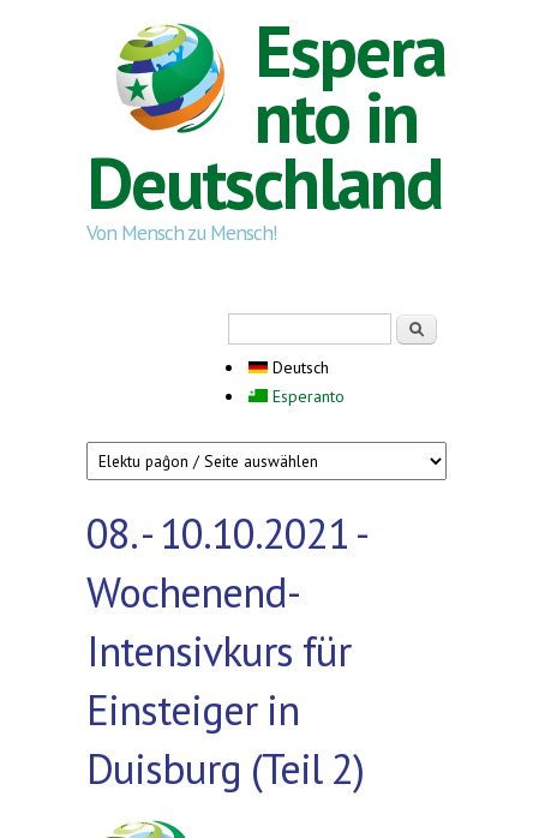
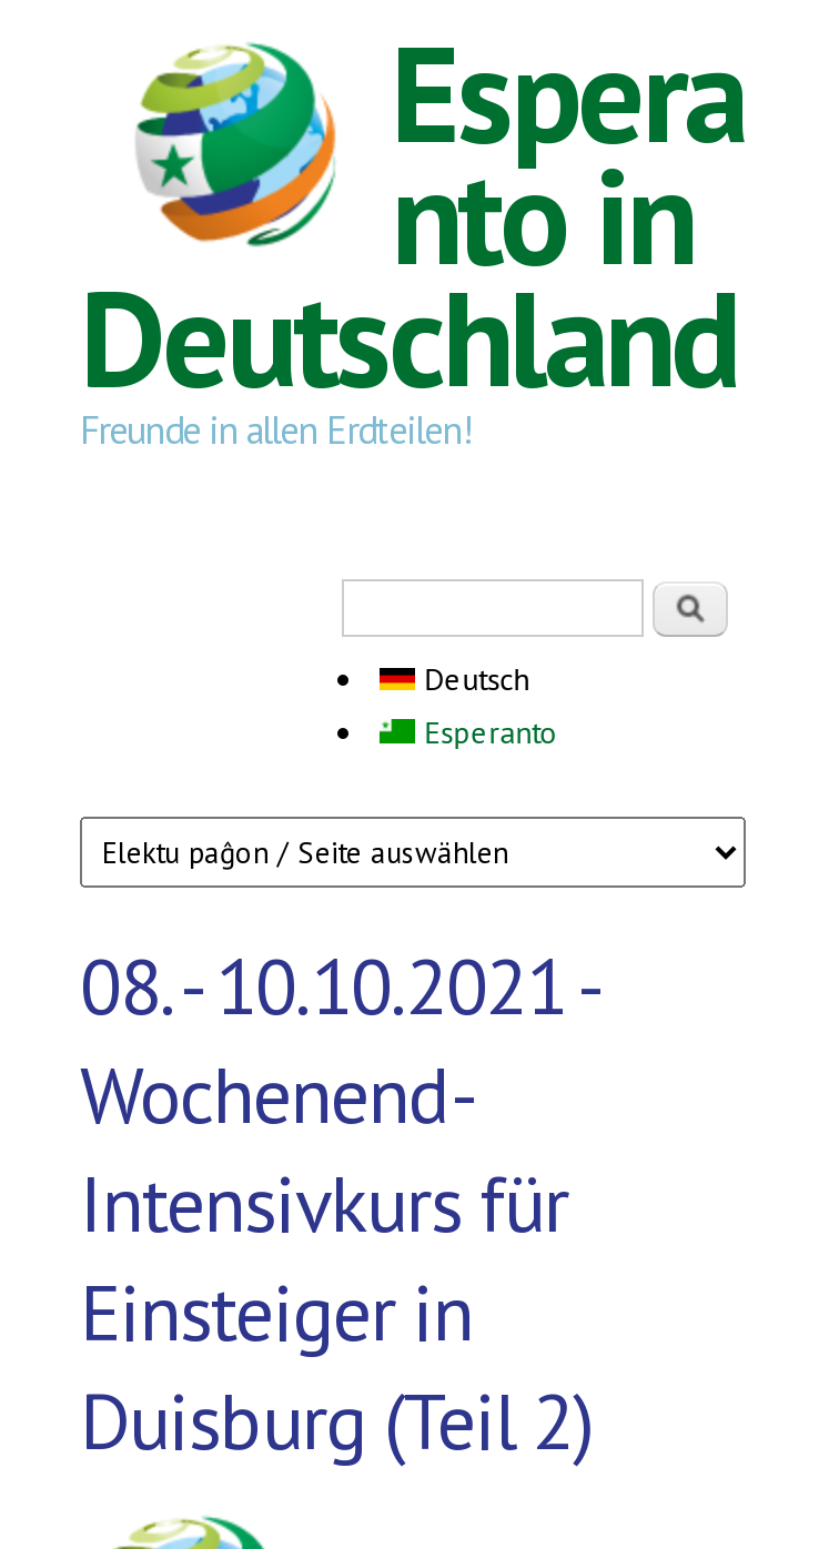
- Von Mensch zu Mensch!
+ Freunde in allen Erdteilen!
